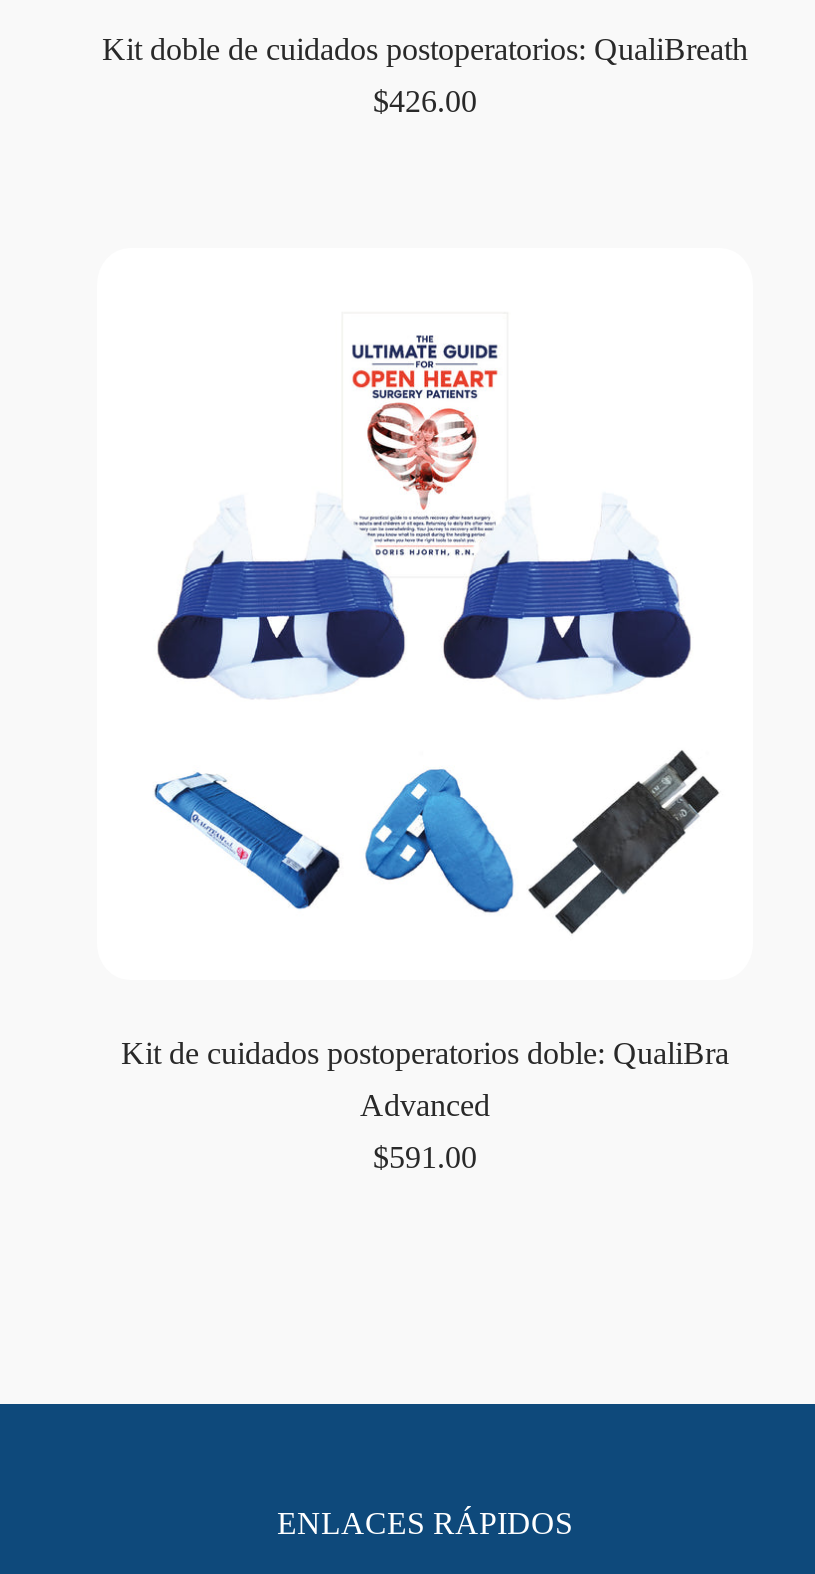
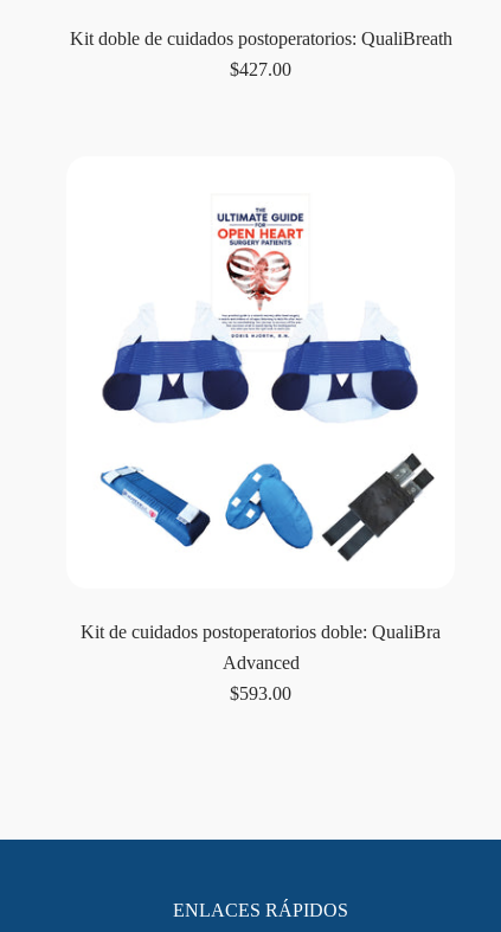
- $426.00
+ $427.00

- $591.00
+ $593.00
